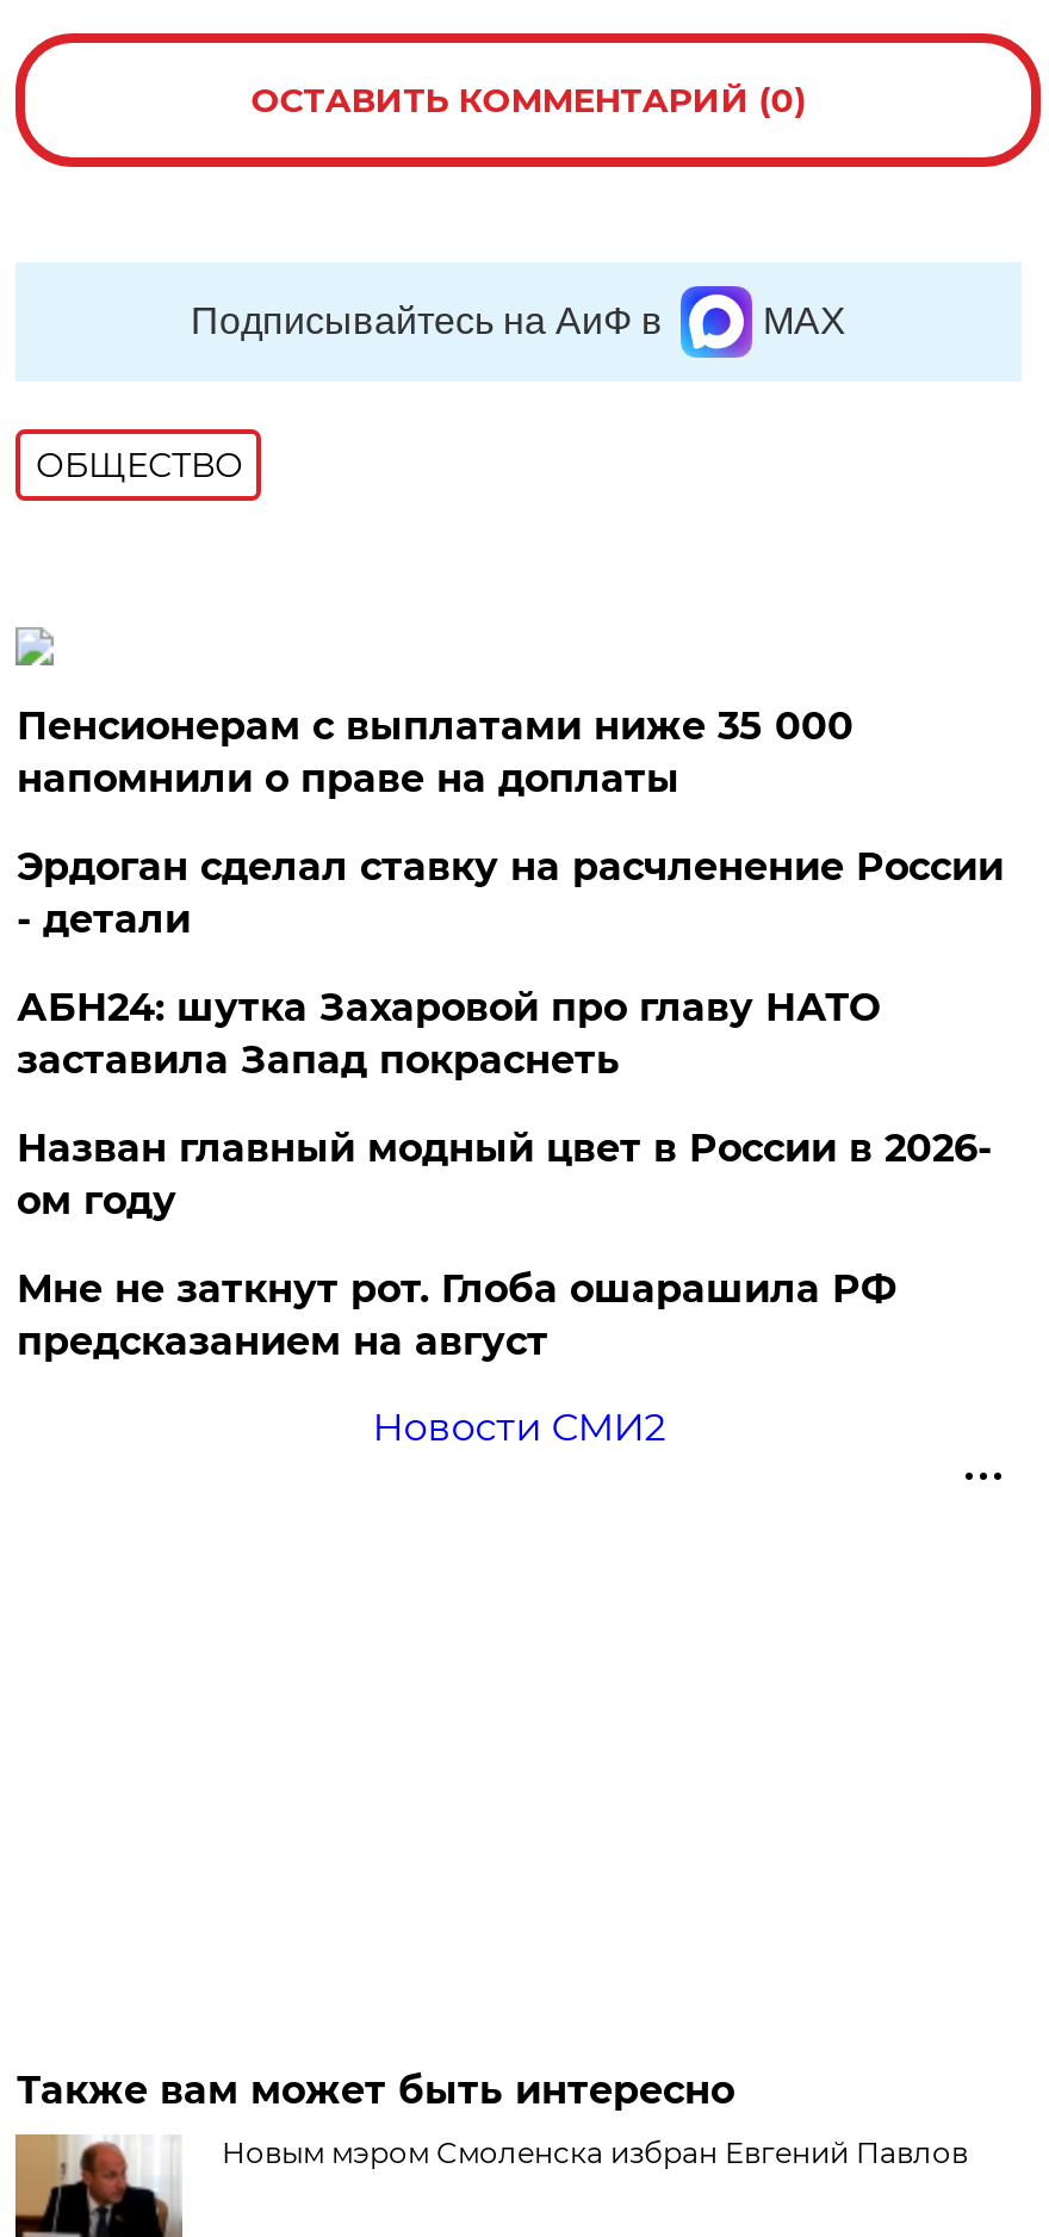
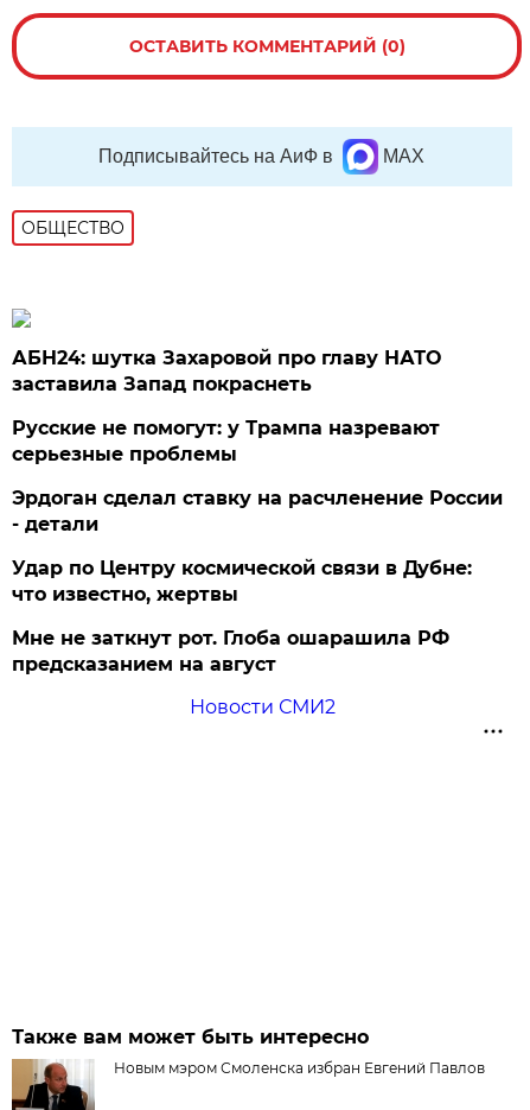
- Пенсионерам с выплатами ниже 35 000
- напомнили о праве на доплаты

moved down: Эрдоган сделал ставку на расчленение России | - детали

moved up: АБН24: шутка Захаровой про главу НАТО | заставила Запад покраснеть

- Назван главный модный цвет в России в 2026-
- ом году
+ Русские не помогут: у Трампа назревают
+ серьезные проблемы
+ Удар по Центру космической связи в Дубне:
+ что известно, жертвы
